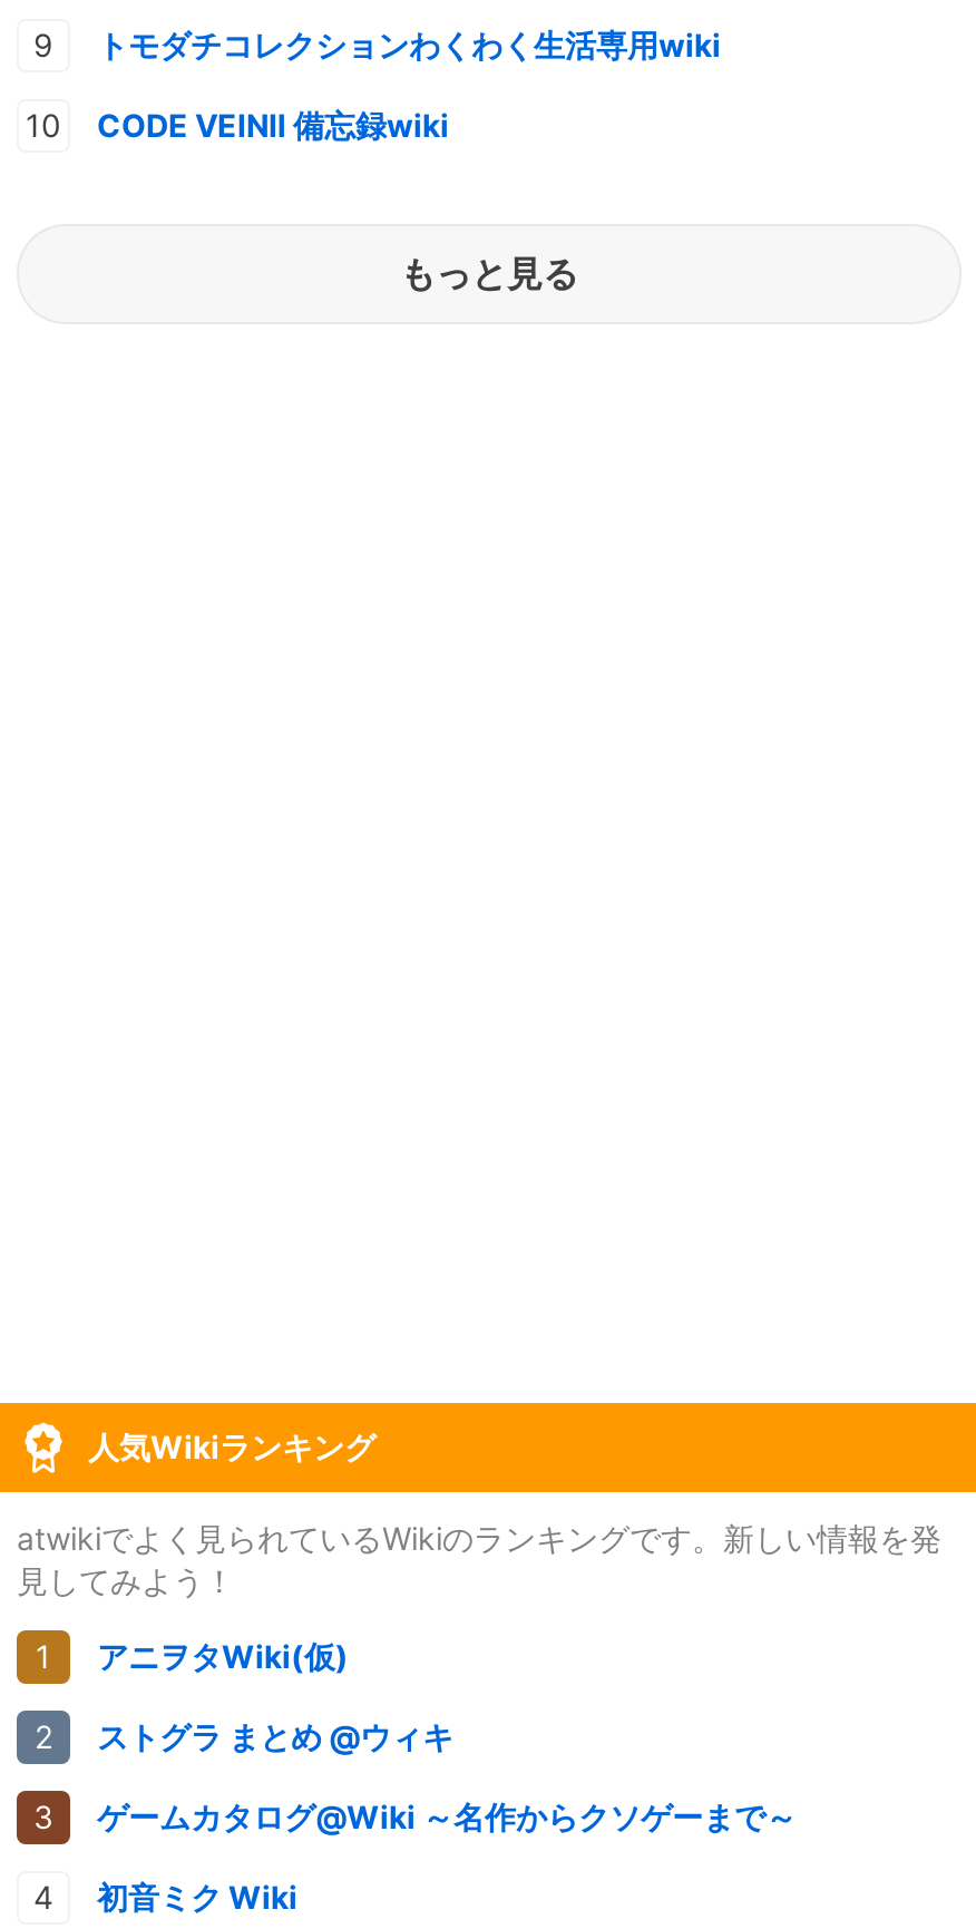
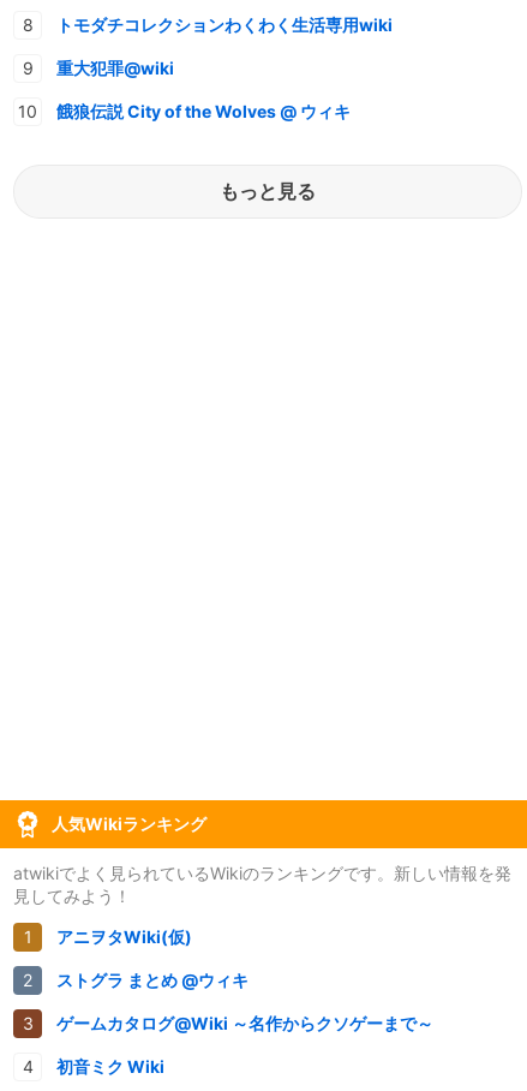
- CODE VEINⅡ 備忘録wiki
+ 重大犯罪@wiki
+ 餓狼伝説 City of the Wolves @ ウィキ
